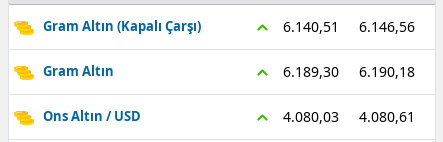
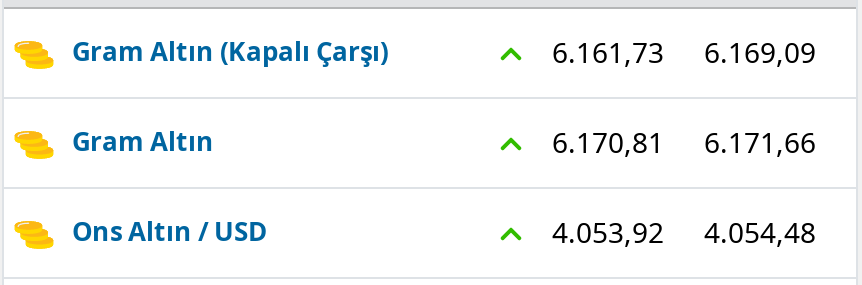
- 6.140,51
+ 6.161,73

- 6.146,56
+ 6.169,09

- 6.189,30
+ 6.170,81

- 6.190,18
+ 6.171,66

- 4.080,03
+ 4.053,92

- 4.080,61
+ 4.054,48
